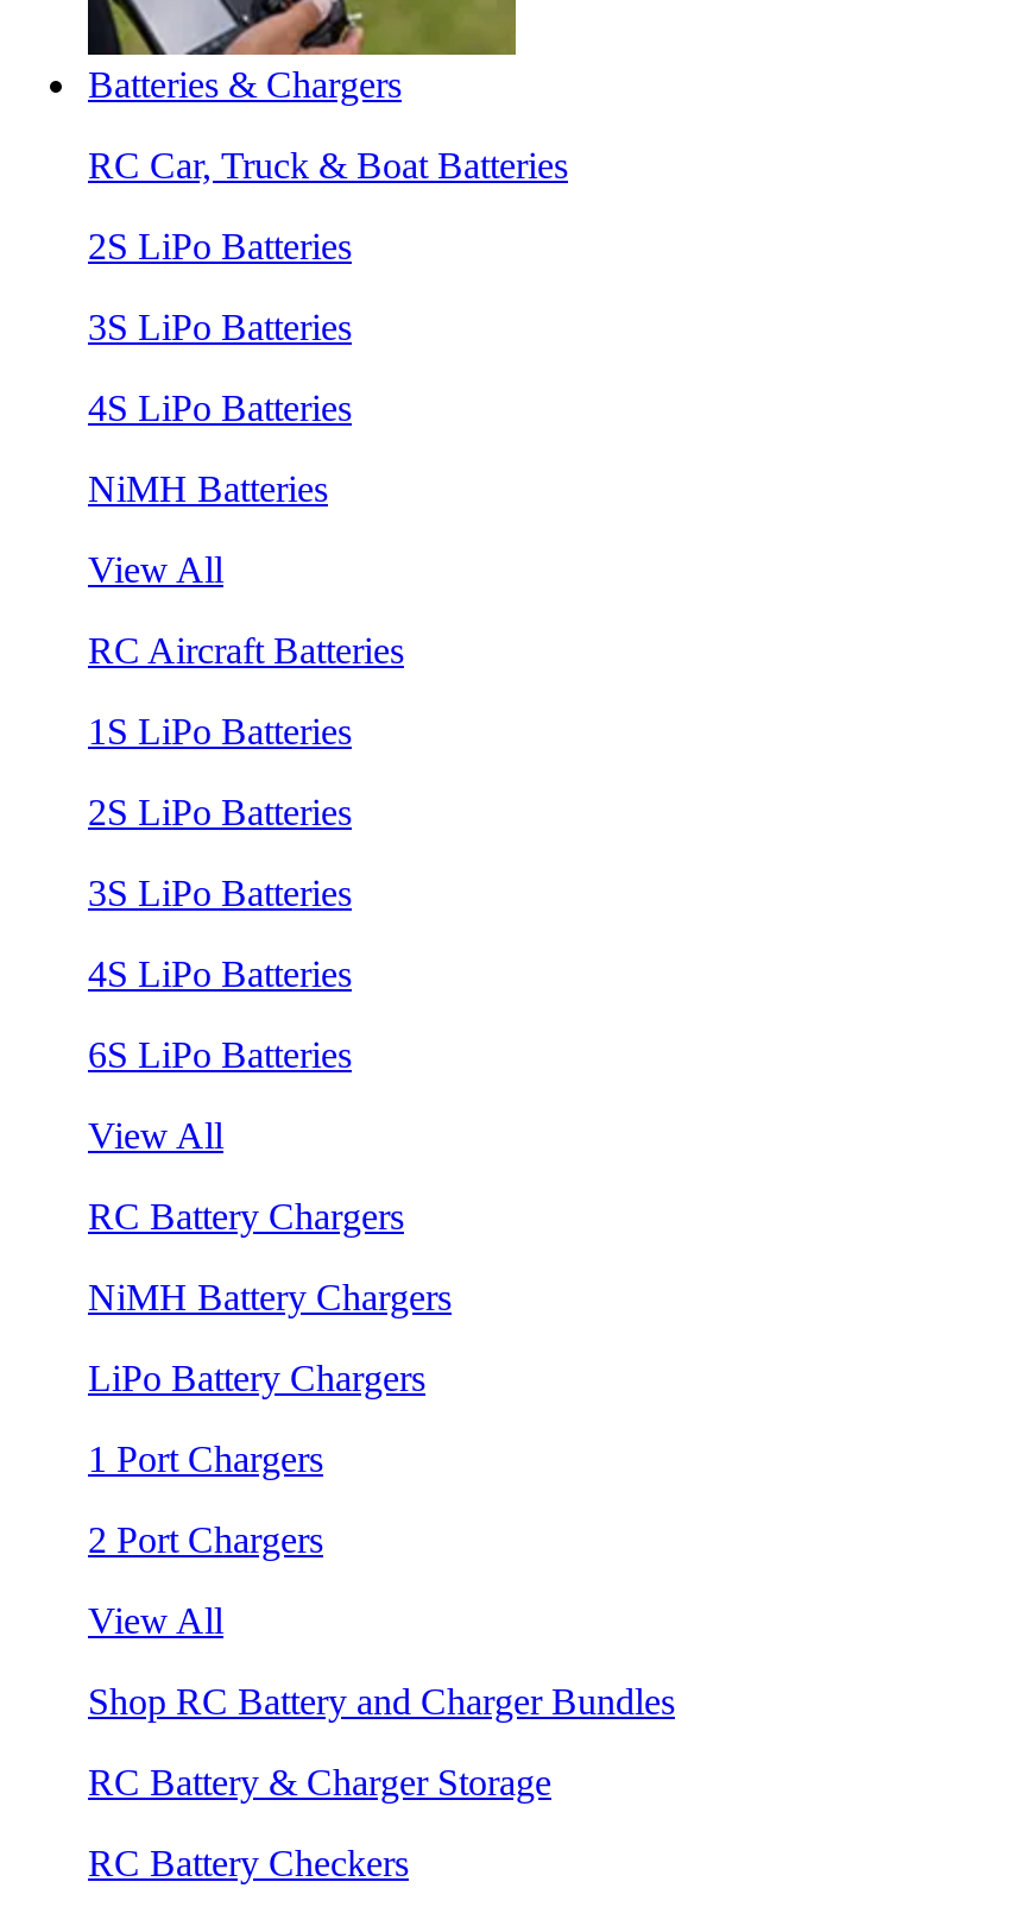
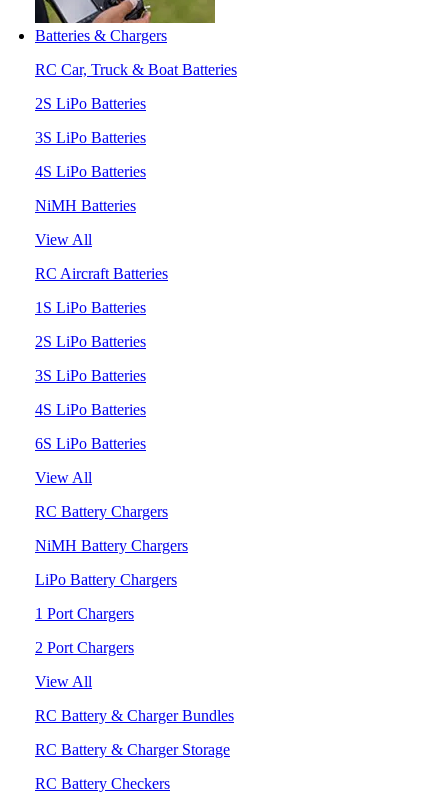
- Shop RC Battery and Charger Bundles
+ RC Battery & Charger Bundles
